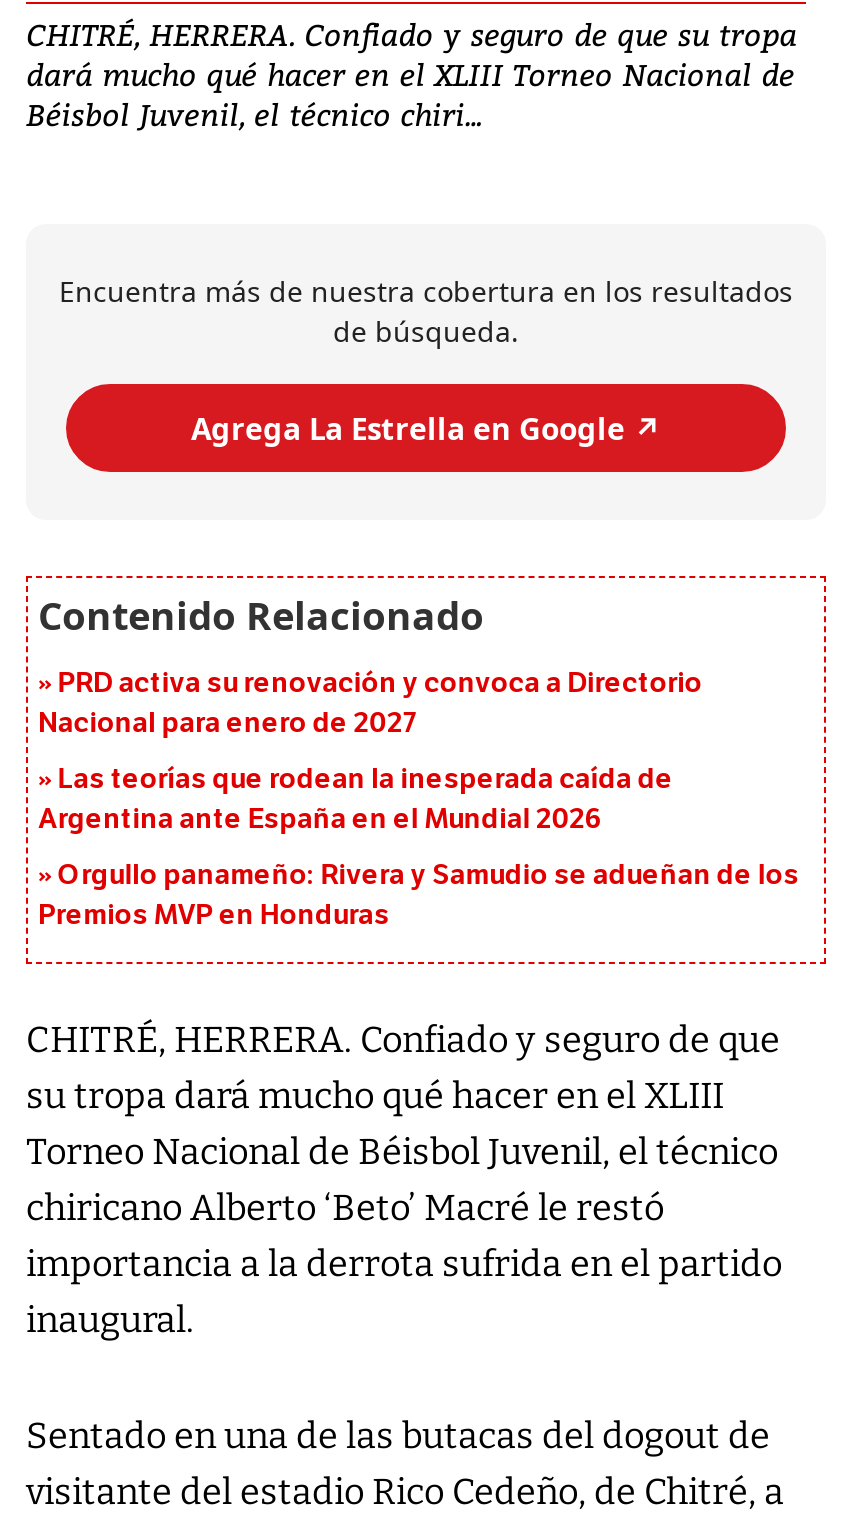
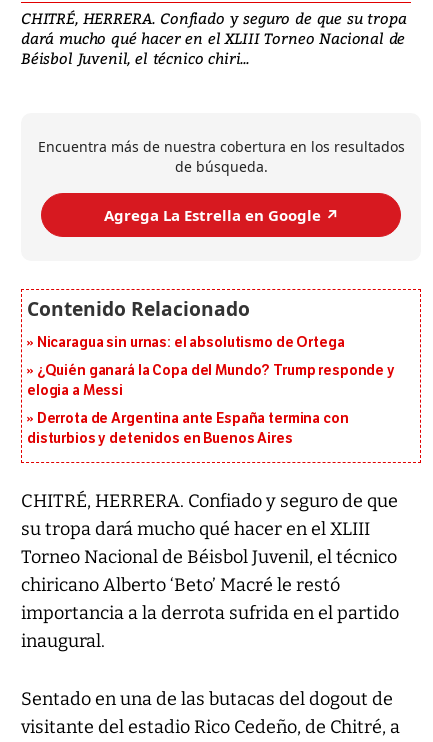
- PRD activa su renovación y convoca a Directorio
- Nacional para enero de 2027
+ Nicaragua sin urnas: el absolutismo de Ortega

- Las teorías que rodean la inesperada caída de
- Argentina ante España en el Mundial 2026
+ ¿Quién ganará la Copa del Mundo? Trump responde y
+ elogia a Messi

- Orgullo panameño: Rivera y Samudio se adueñan de los
- Premios MVP en Honduras
+ Derrota de Argentina ante España termina con
+ disturbios y detenidos en Buenos Aires
